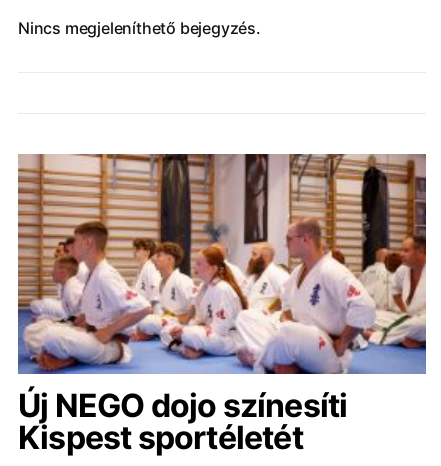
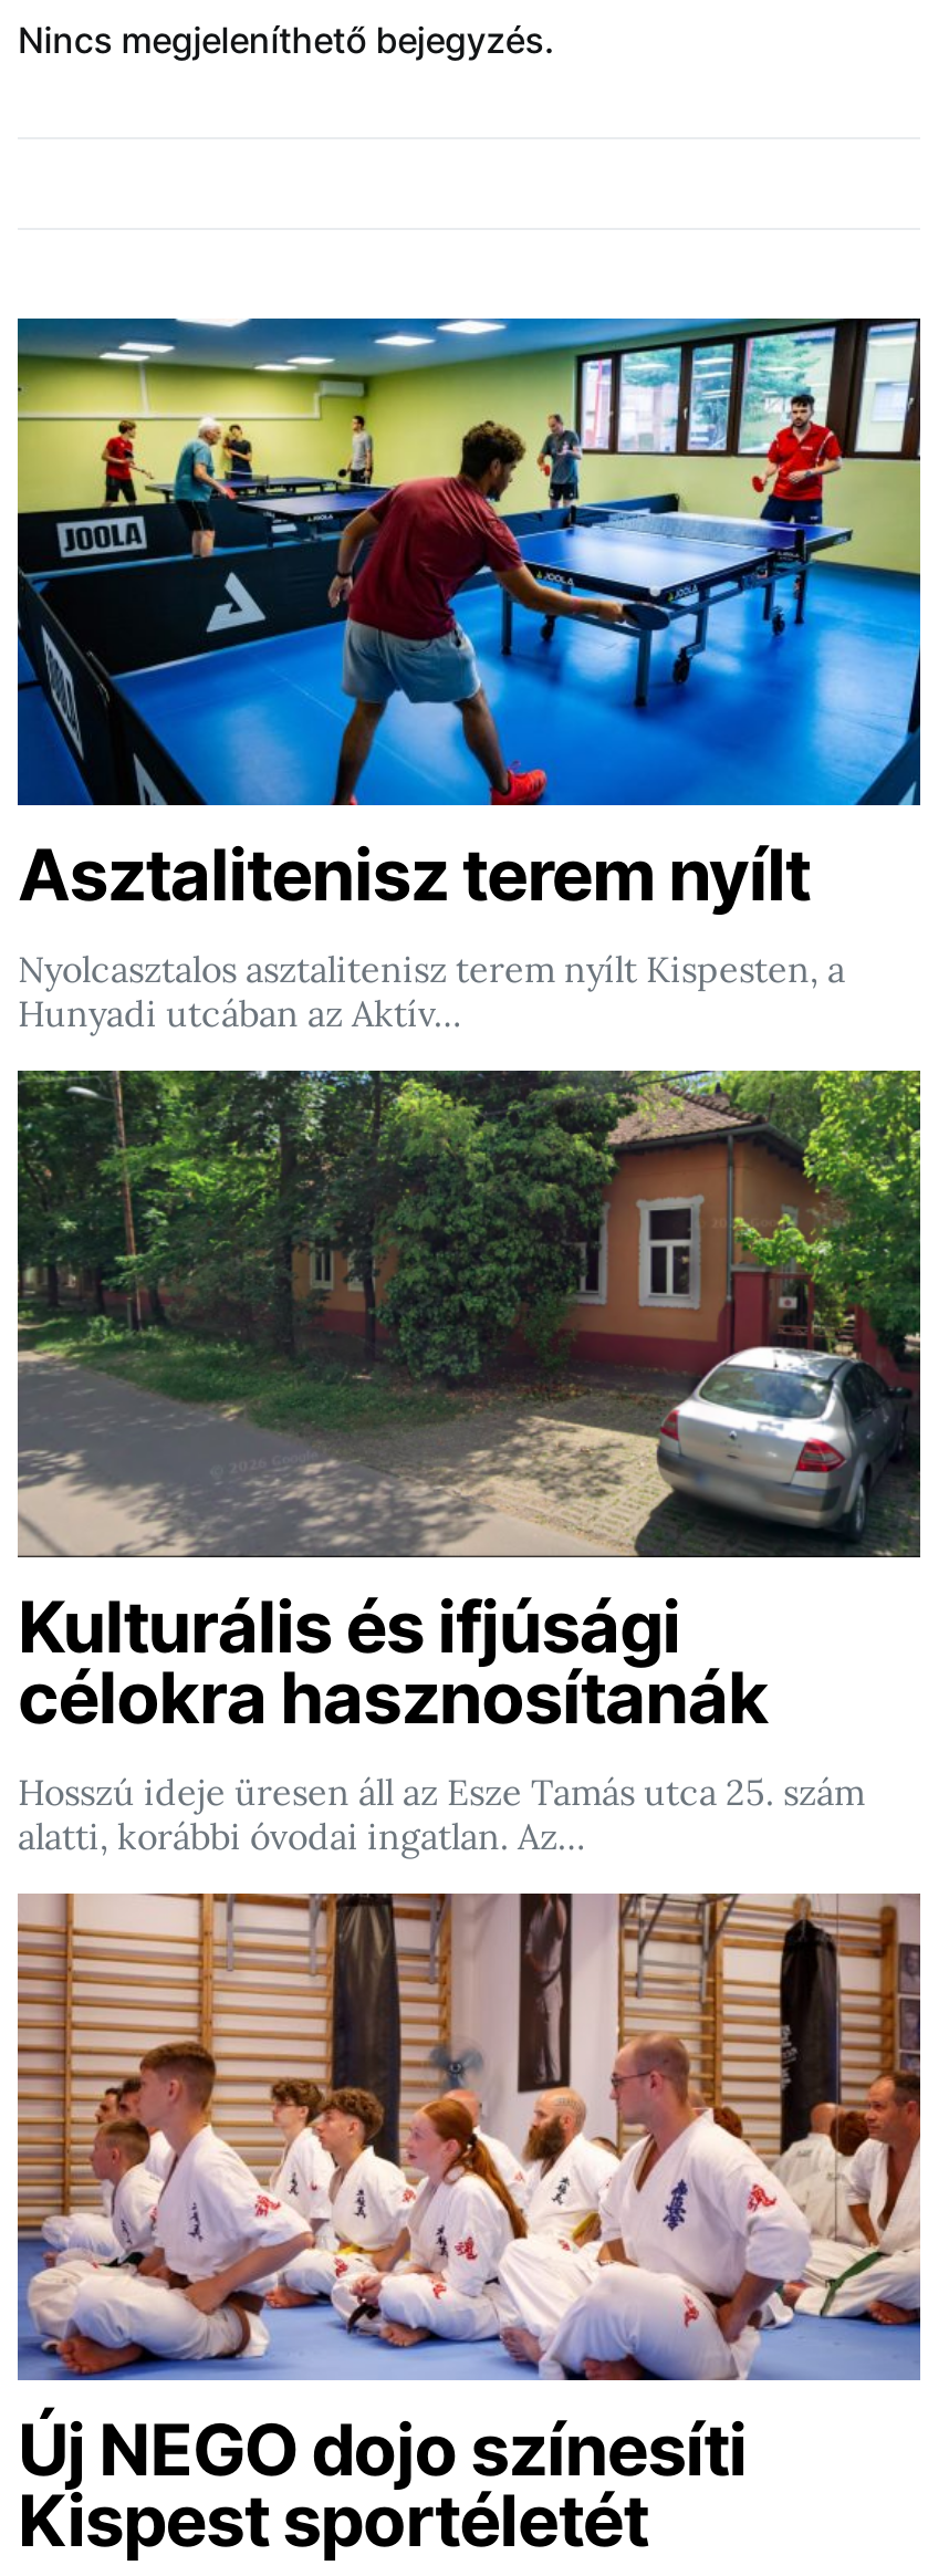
+ [image]
+ Asztalitenisz terem nyílt
+ Nyolcasztalos asztalitenisz terem nyílt Kispesten, a
+ Hunyadi utcában az Aktív…

+ [image]
+ Kulturális és ifjúsági
+ célokra hasznosítanák
+ Hosszú ideje üresen áll az Esze Tamás utca 25. szám
+ alatti, korábbi óvodai ingatlan. Az…
